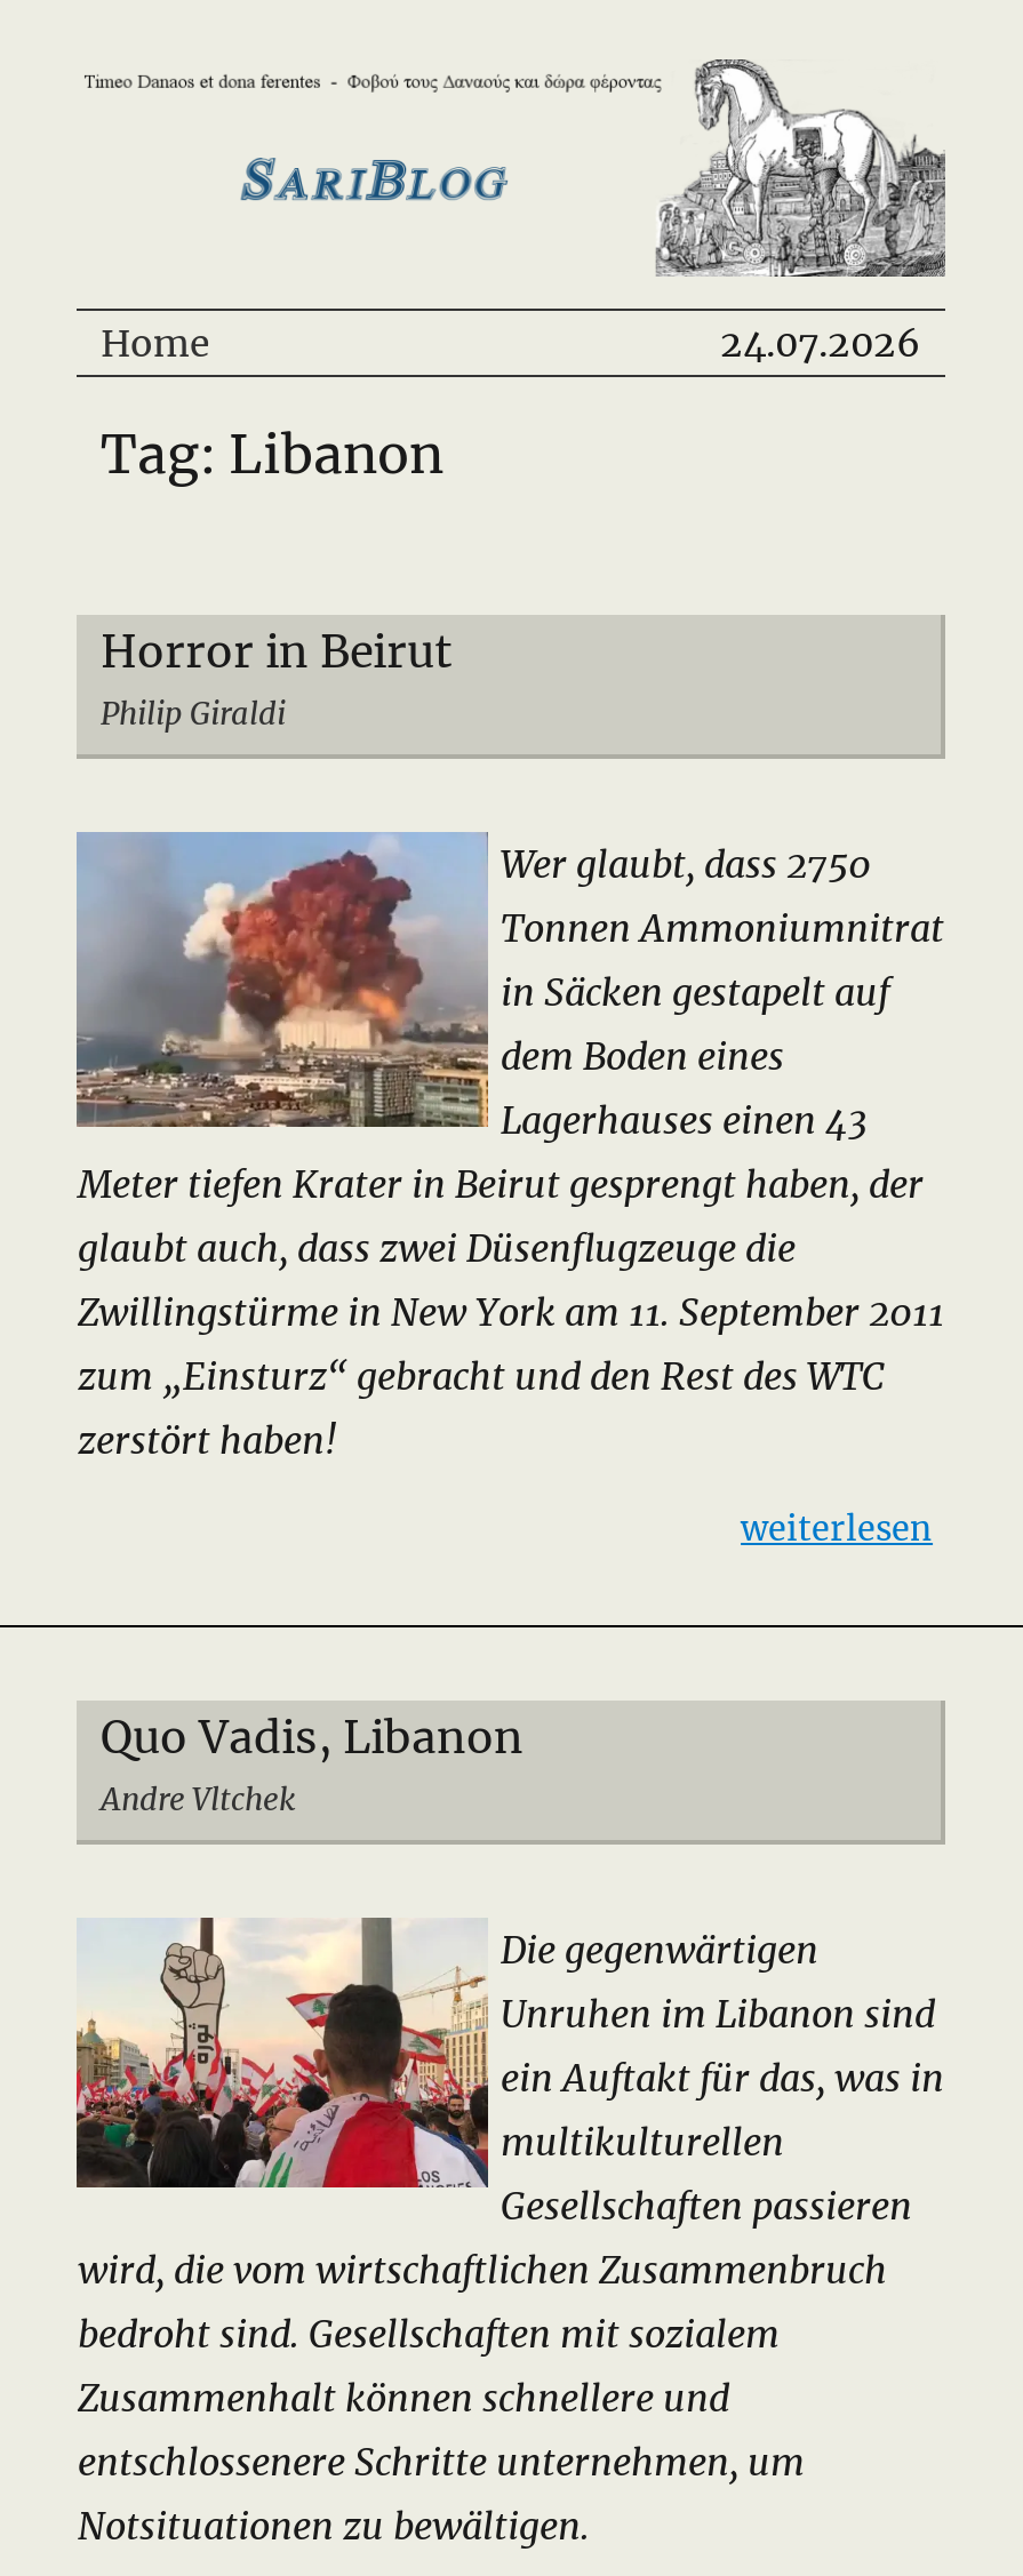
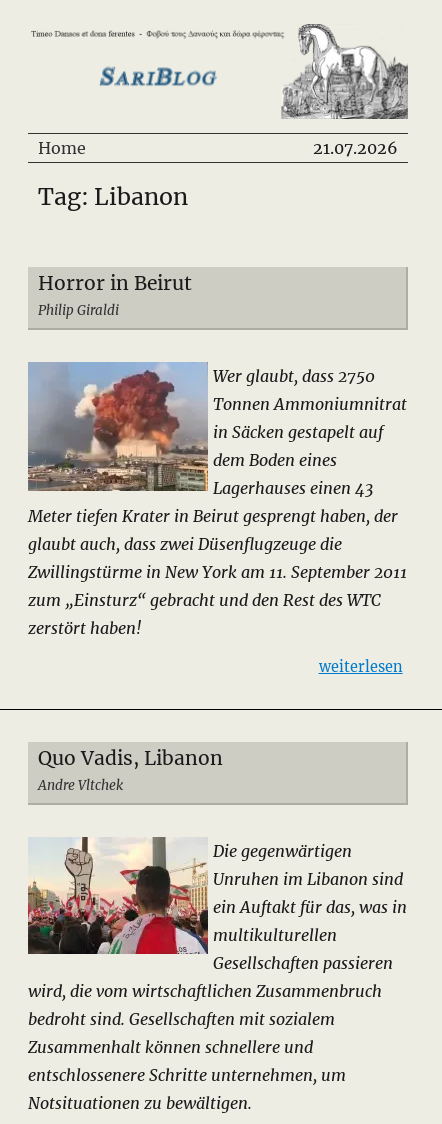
- 24.07.2026
+ 21.07.2026
